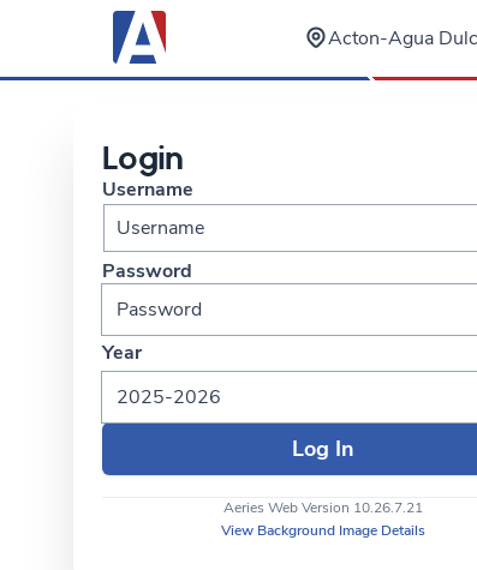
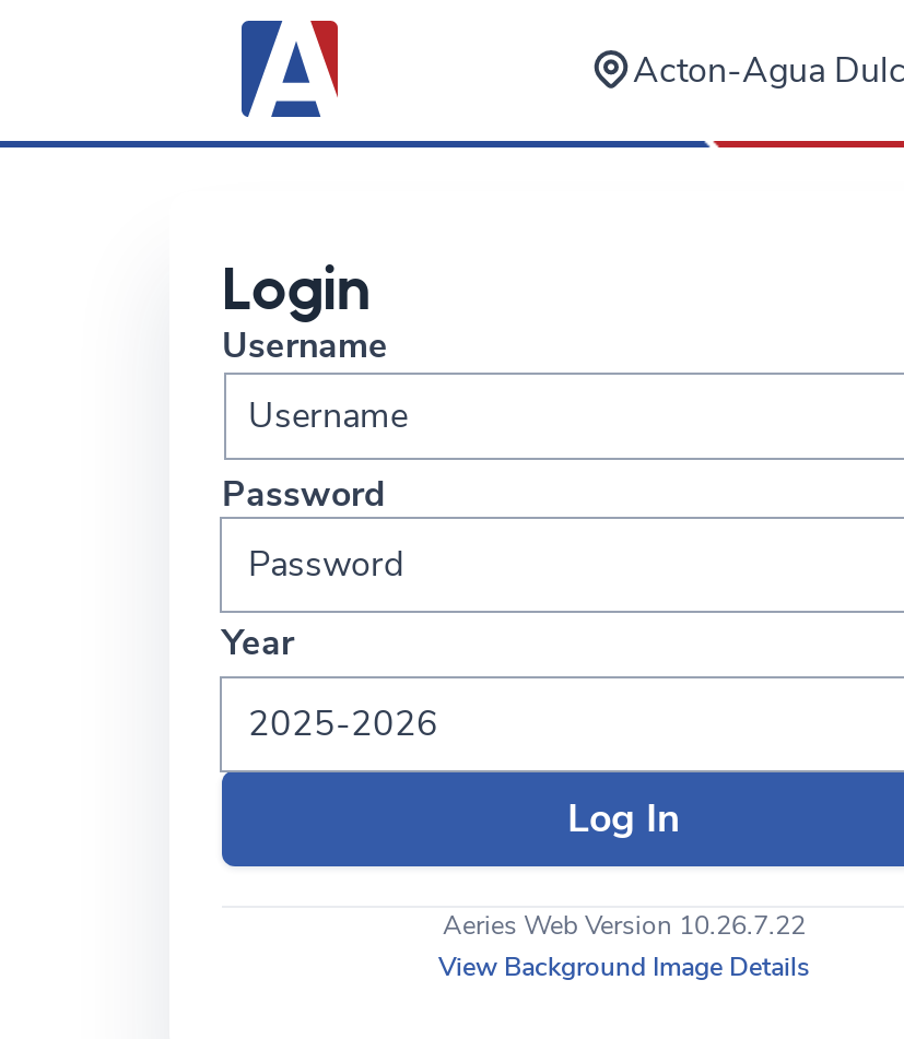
- Aeries Web Version 10.26.7.21
+ Aeries Web Version 10.26.7.22
